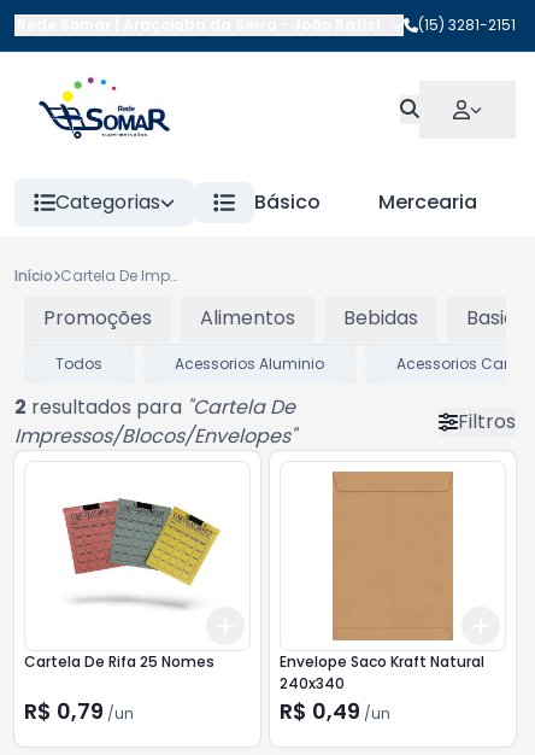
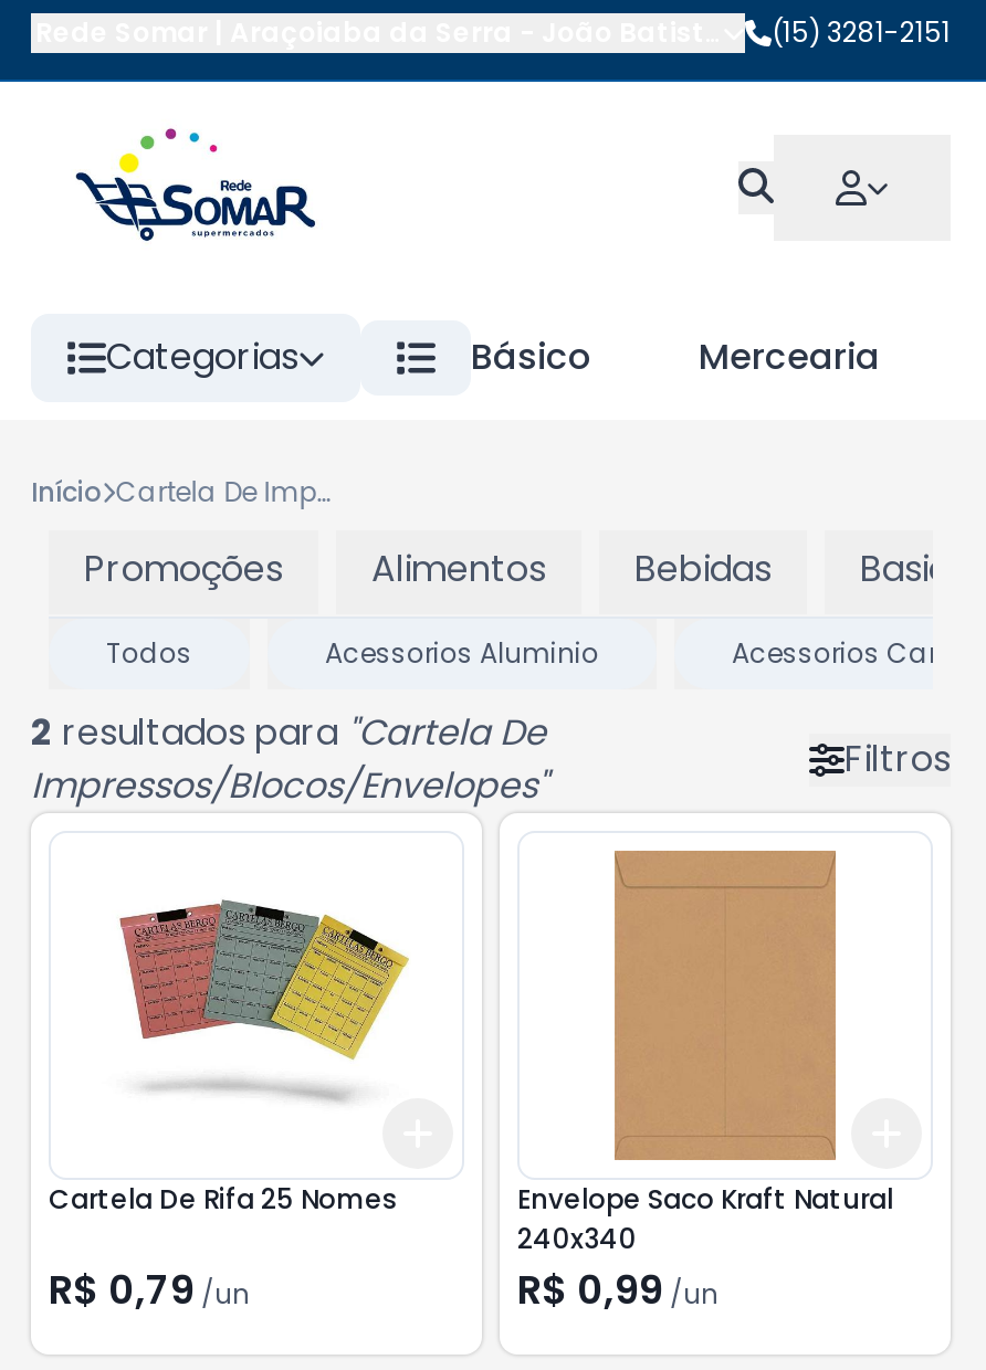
- R$ 0,49 / un
+ R$ 0,99 / un
